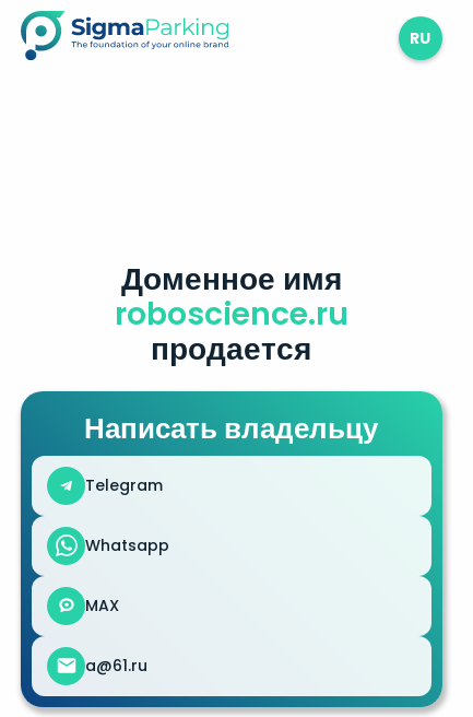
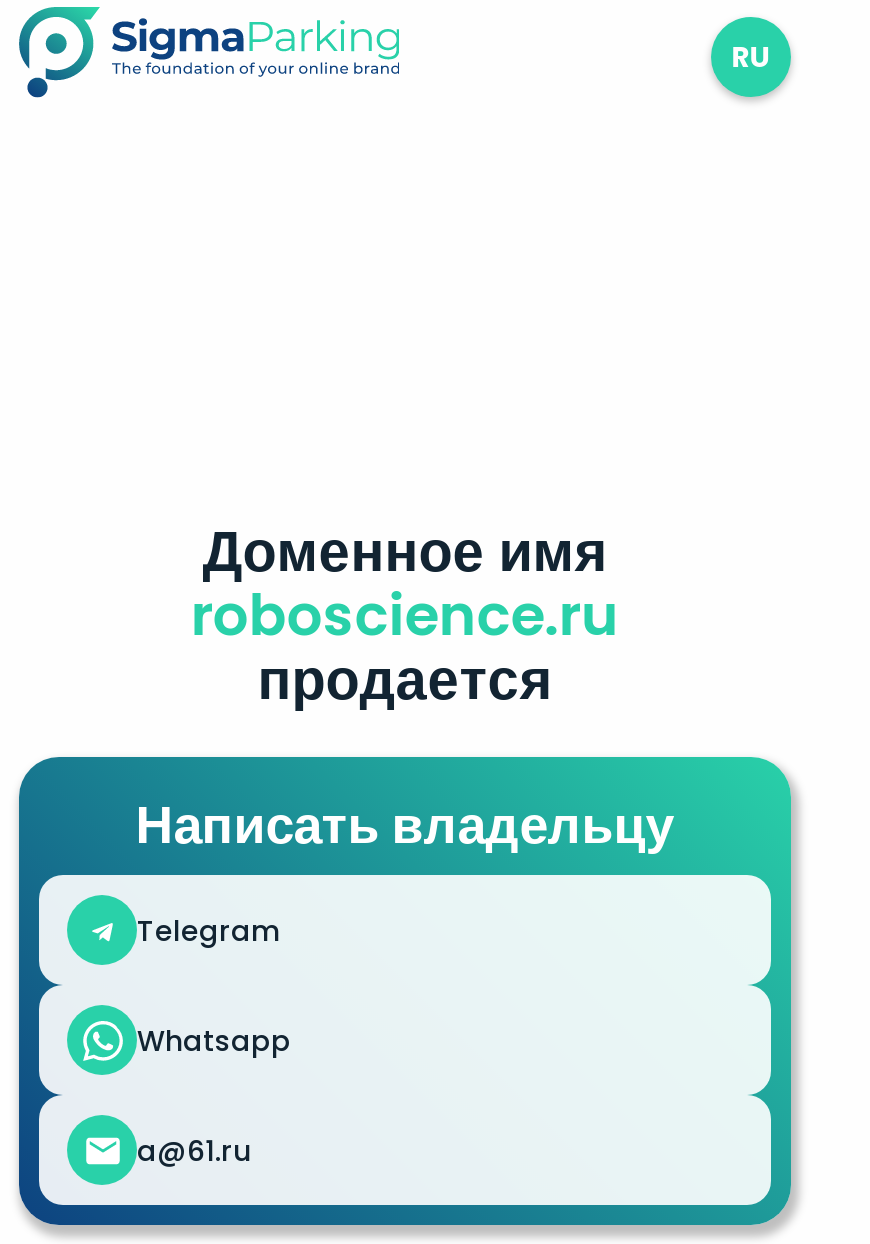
moved down: Доменное имя | roboscience.ru | продается | Написать владельцу | Telegram | Whatsapp

- MAX
